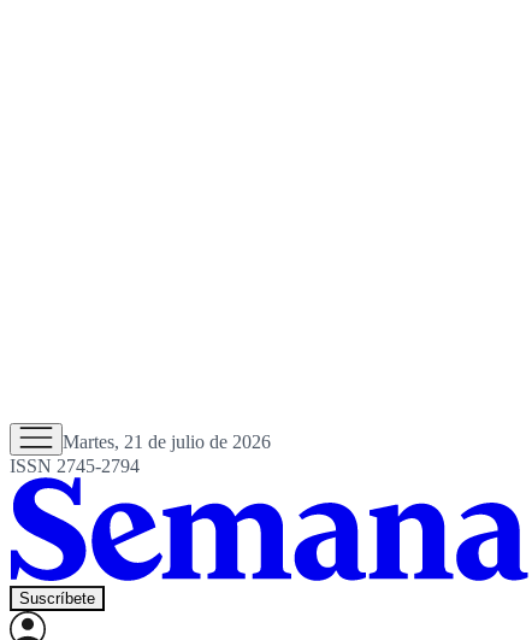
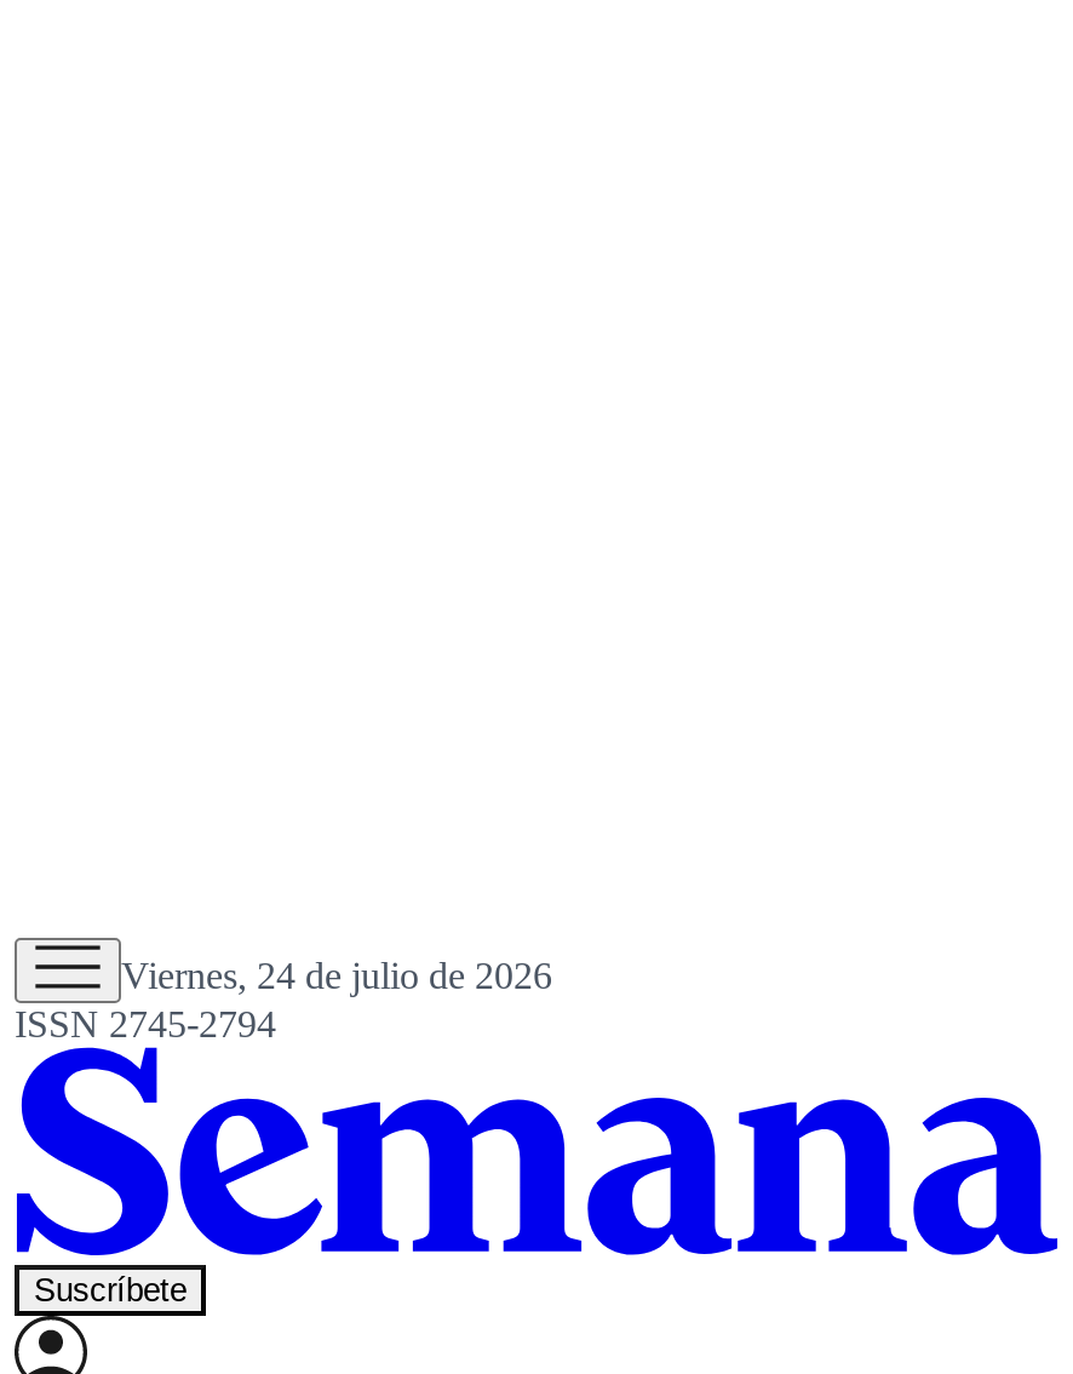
- Martes, 21 de julio de 2026
+ Viernes, 24 de julio de 2026
